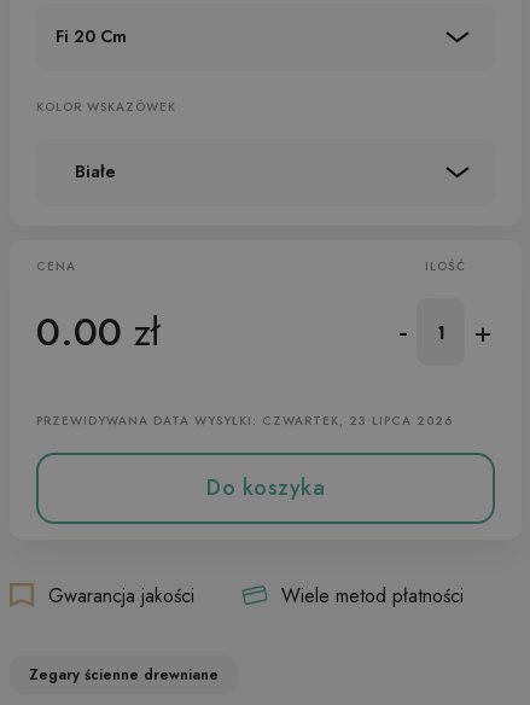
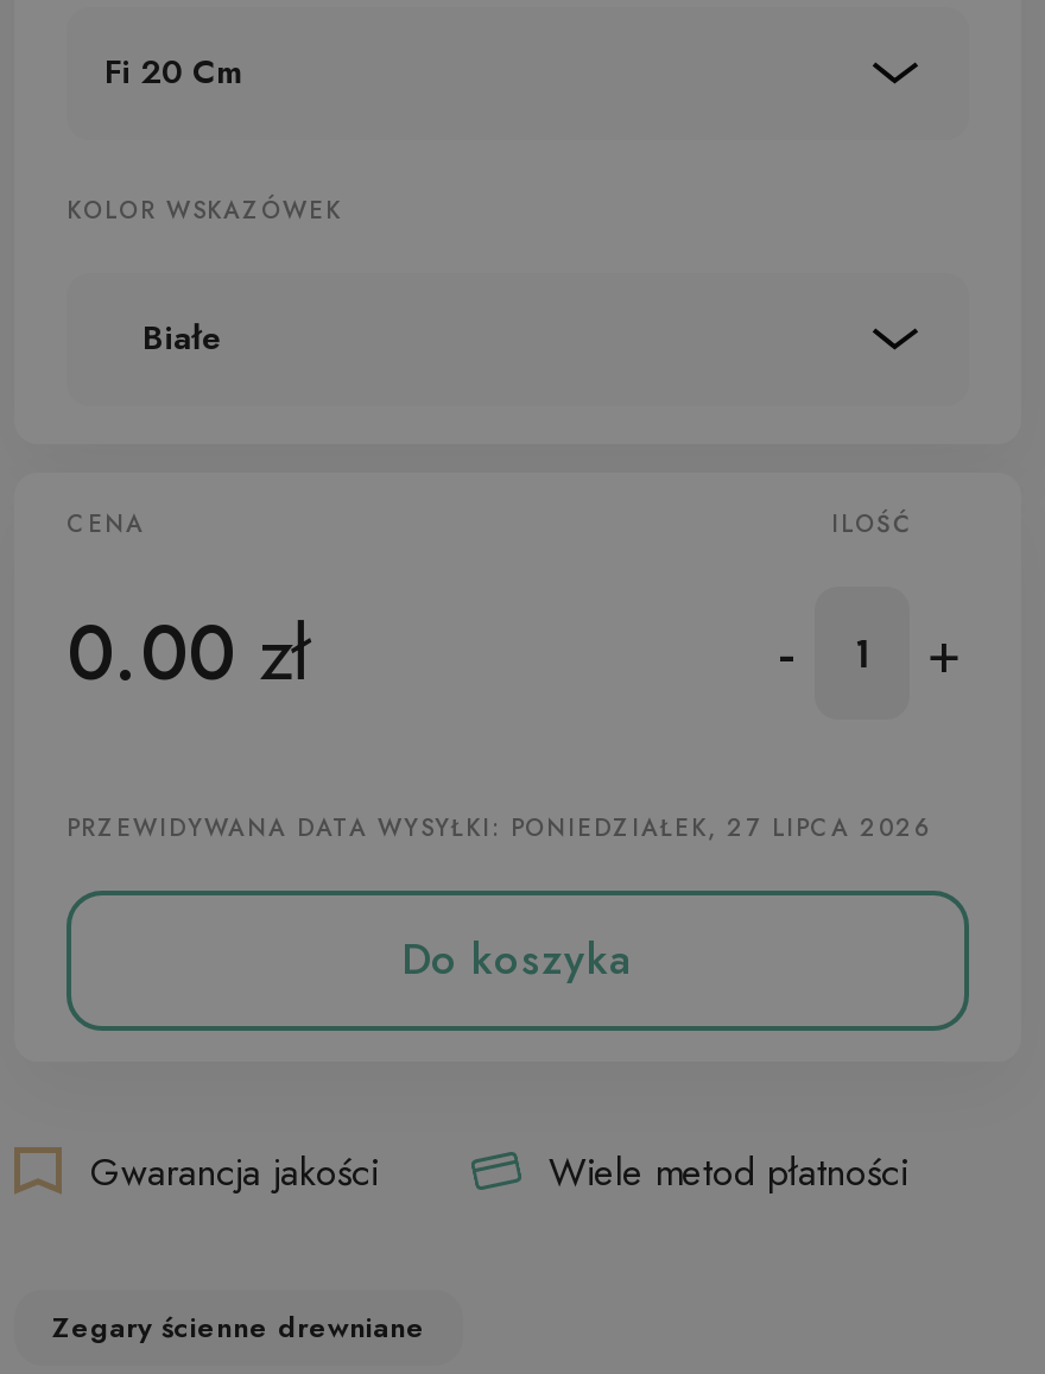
- PRZEWIDYWANA DATA WYSYŁKI: CZWARTEK, 23 LIPCA 2026
+ PRZEWIDYWANA DATA WYSYŁKI: PONIEDZIAŁEK, 27 LIPCA 2026
